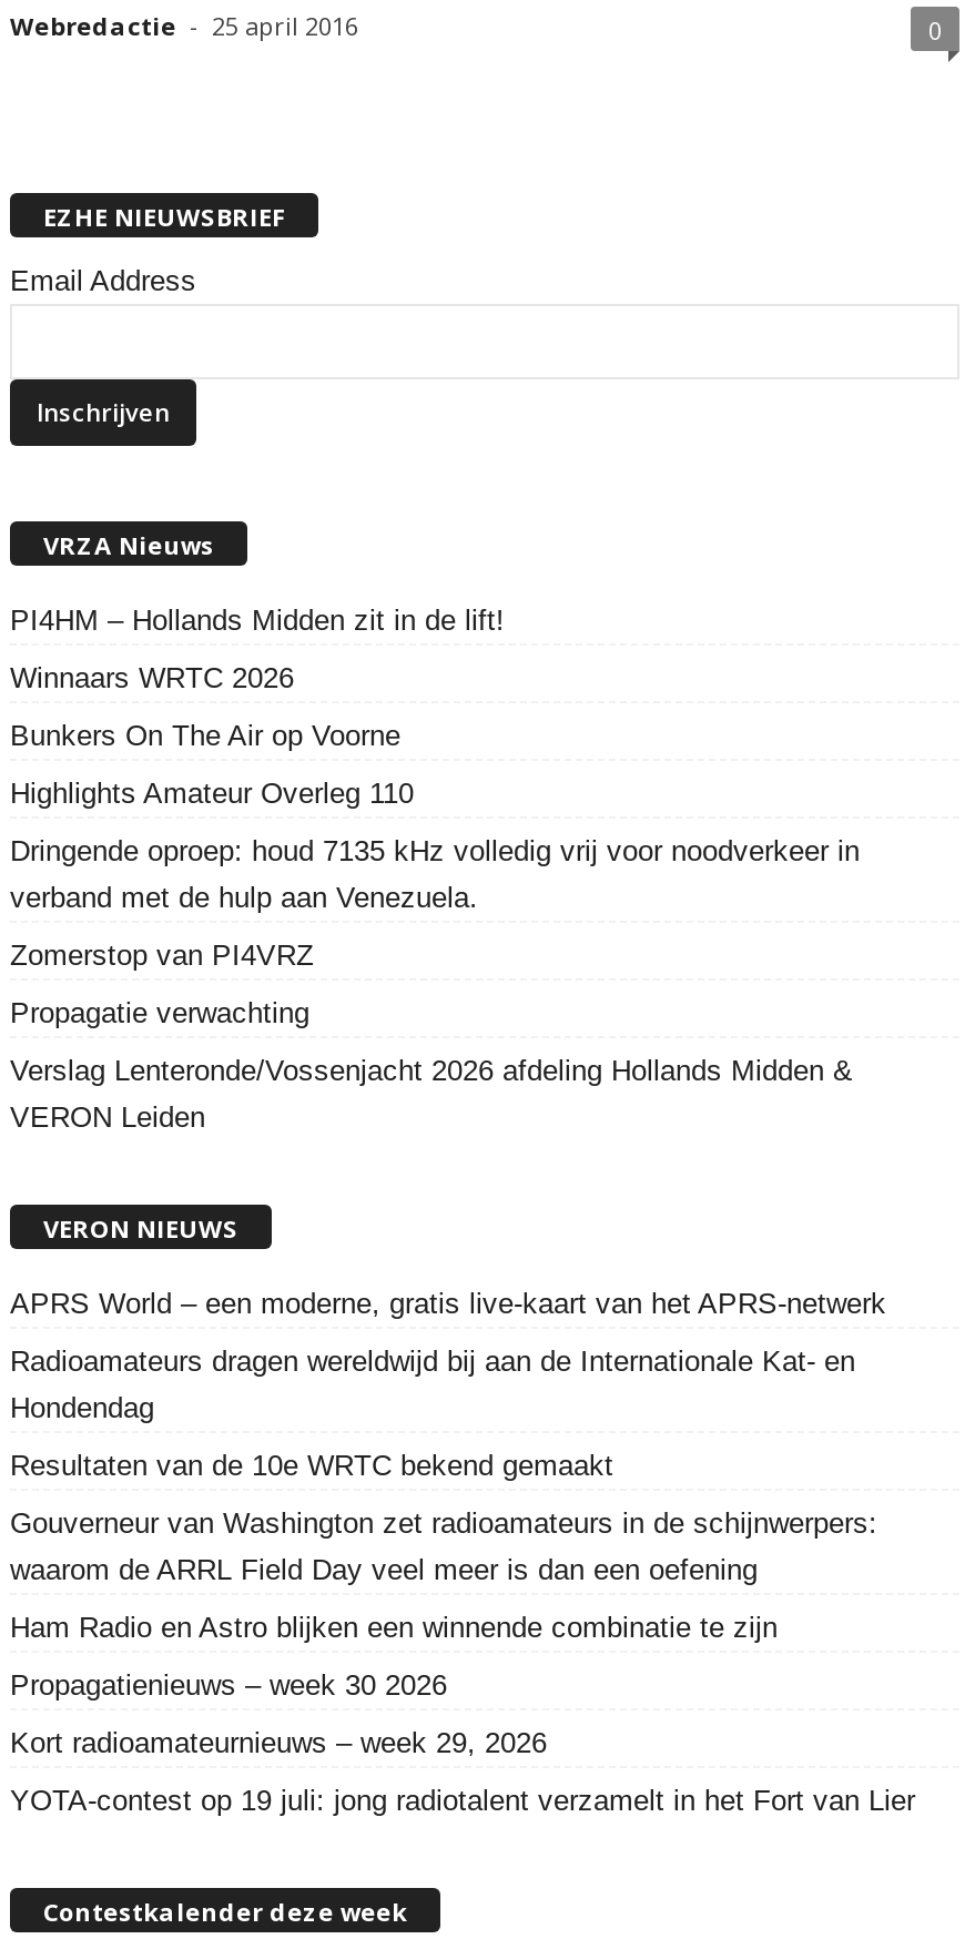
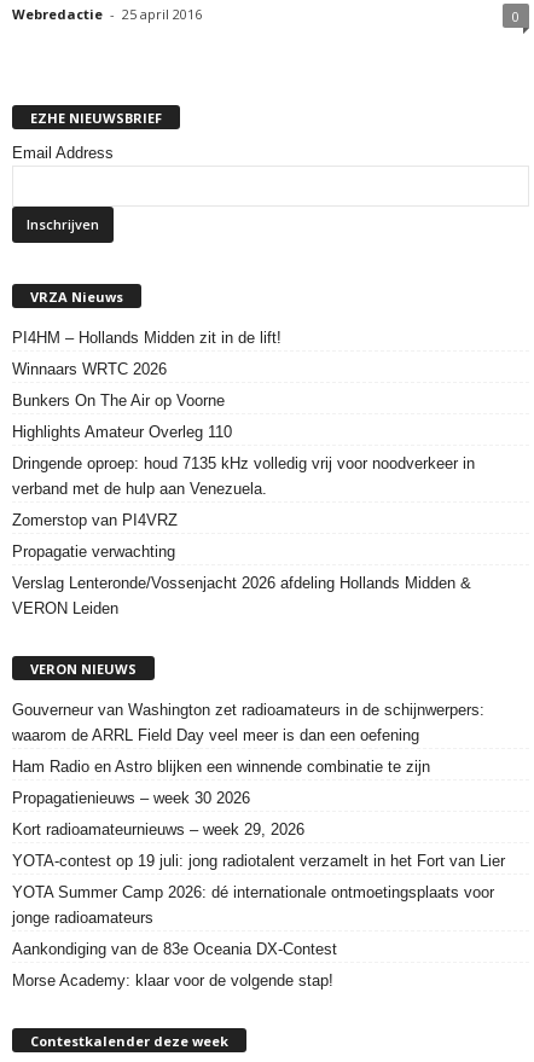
- APRS World – een moderne, gratis live-kaart van het APRS-netwerk
- Radioamateurs dragen wereldwijd bij aan de Internationale Kat- en
- Hondendag
- Resultaten van de 10e WRTC bekend gemaakt

moved up: Gouverneur van Washington zet radioamateurs in de schijnwerpers: | waarom de ARRL Field Day veel meer is dan een oefening | Ham Radio en Astro blijken een winnende combinatie te zijn | Propagatienieuws – week 30 2026 | Kort radioamateurnieuws – week 29, 2026 | YOTA-contest op 19 juli: jong radiotalent verzamelt in het Fort van Lier

+ YOTA Summer Camp 2026: dé internationale ontmoetingsplaats voor
+ jonge radioamateurs
+ Aankondiging van de 83e Oceania DX-Contest
+ Morse Academy: klaar voor de volgende stap!
